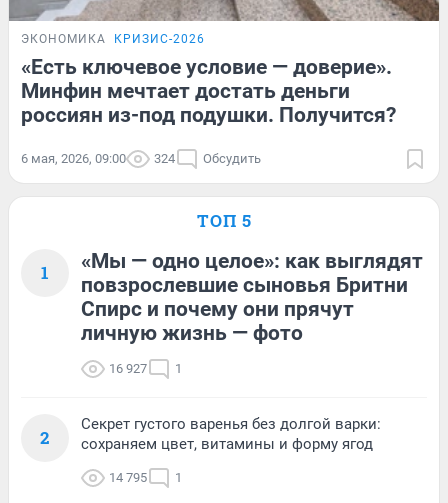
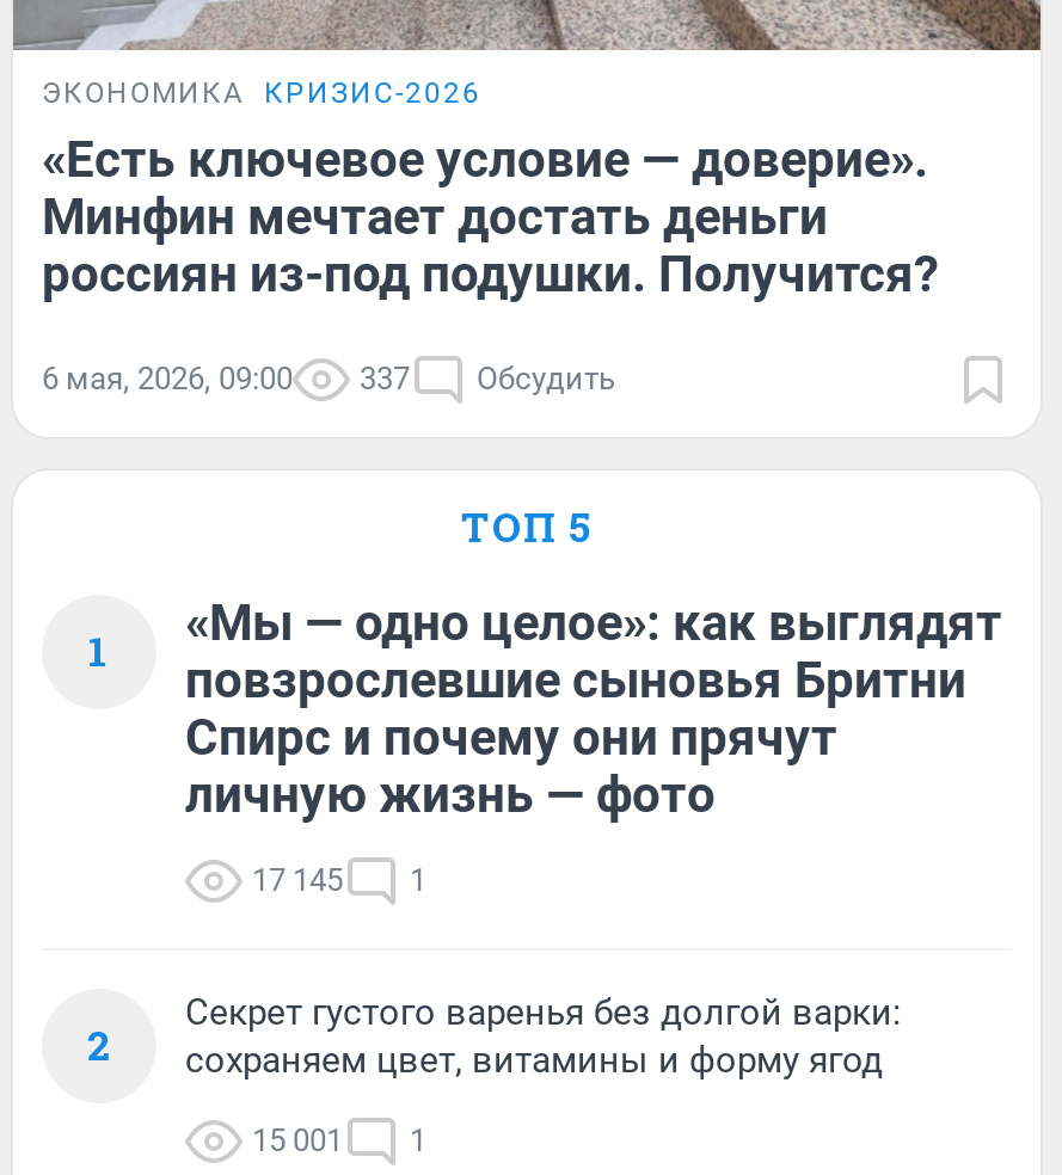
- 6 мая, 2026, 09:00 324 Обсудить
+ 6 мая, 2026, 09:00 337 Обсудить

- 16 927 1
+ 17 145 1

- 14 795 1
+ 15 001 1
